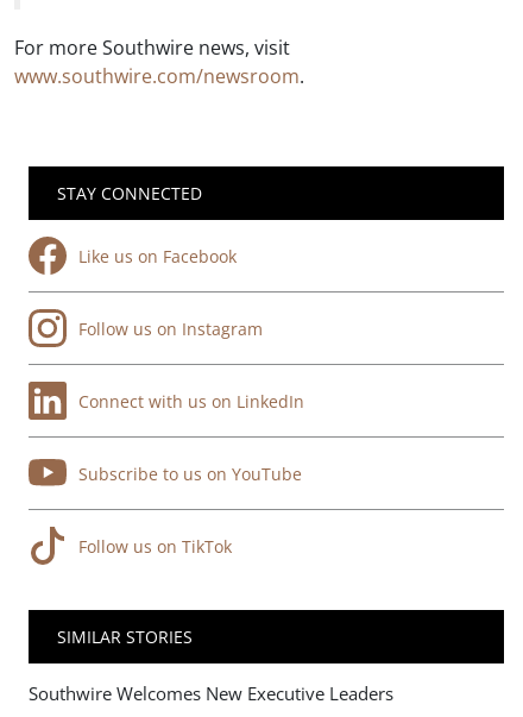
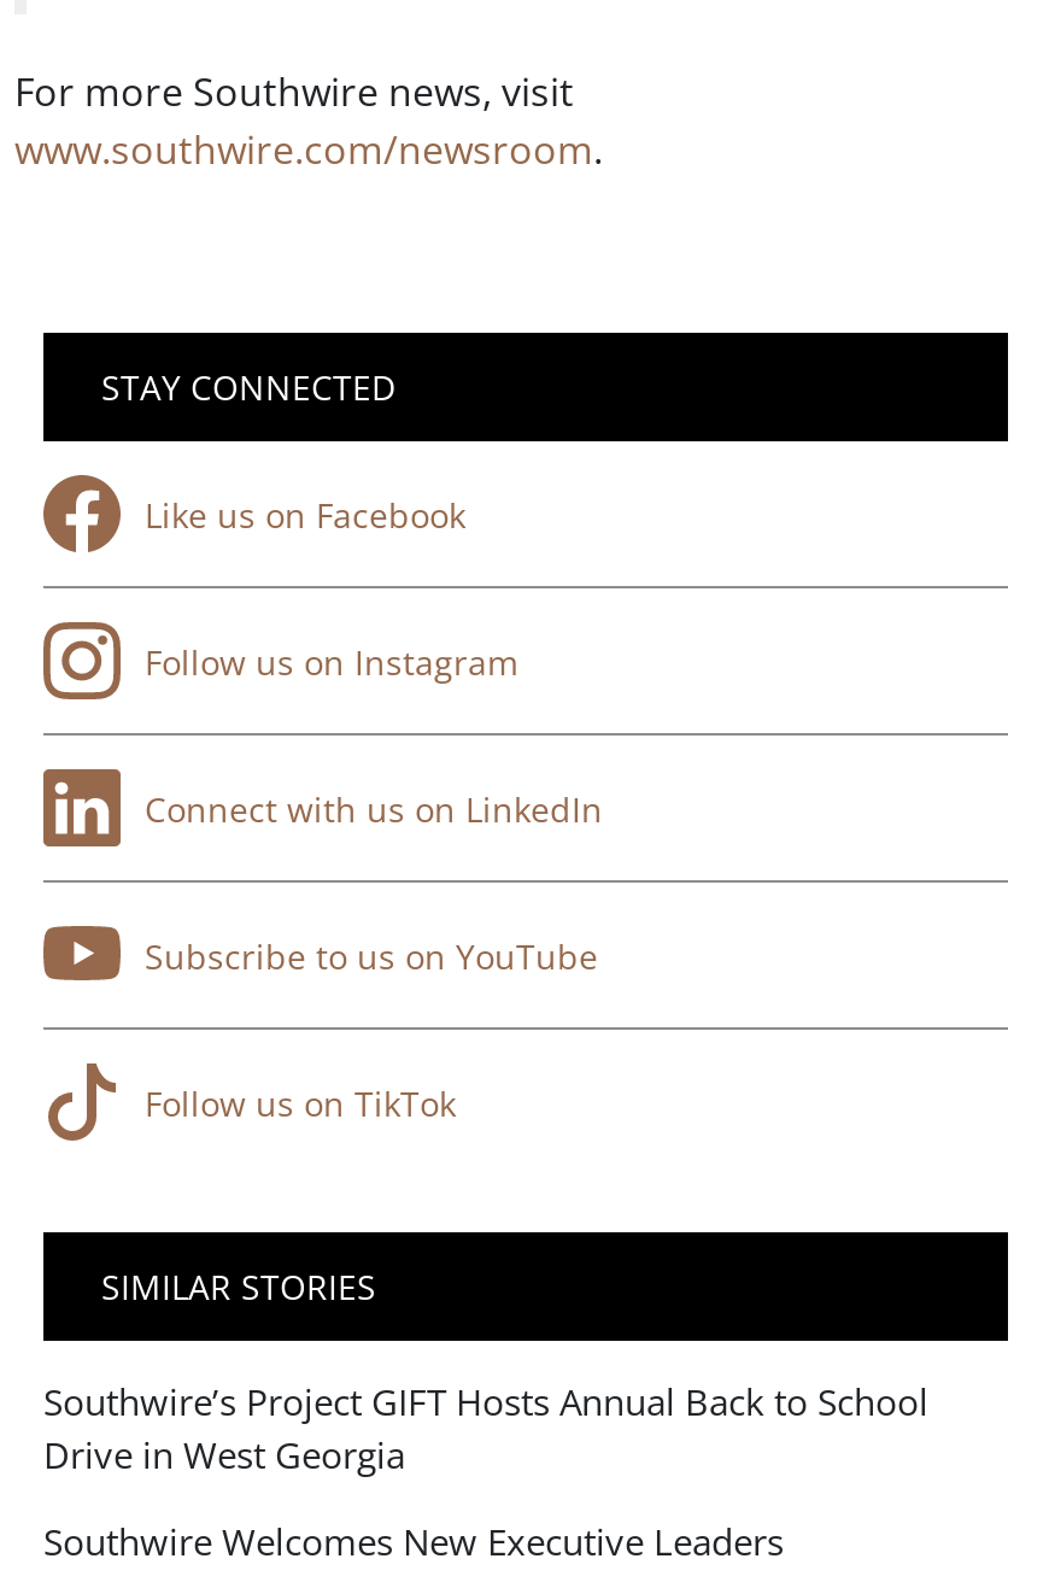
+ Southwire’s Project GIFT Hosts Annual Back to School
+ Drive in West Georgia
